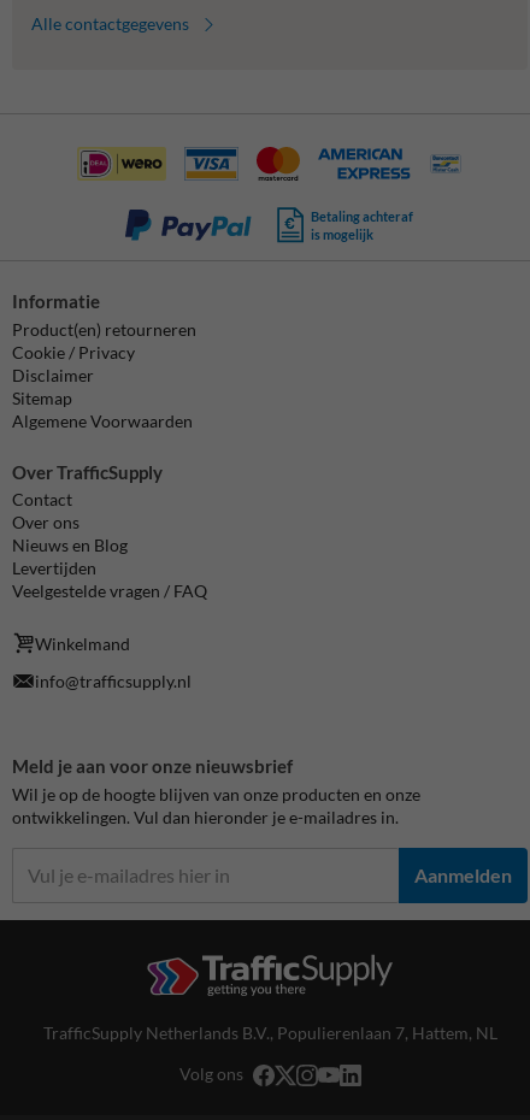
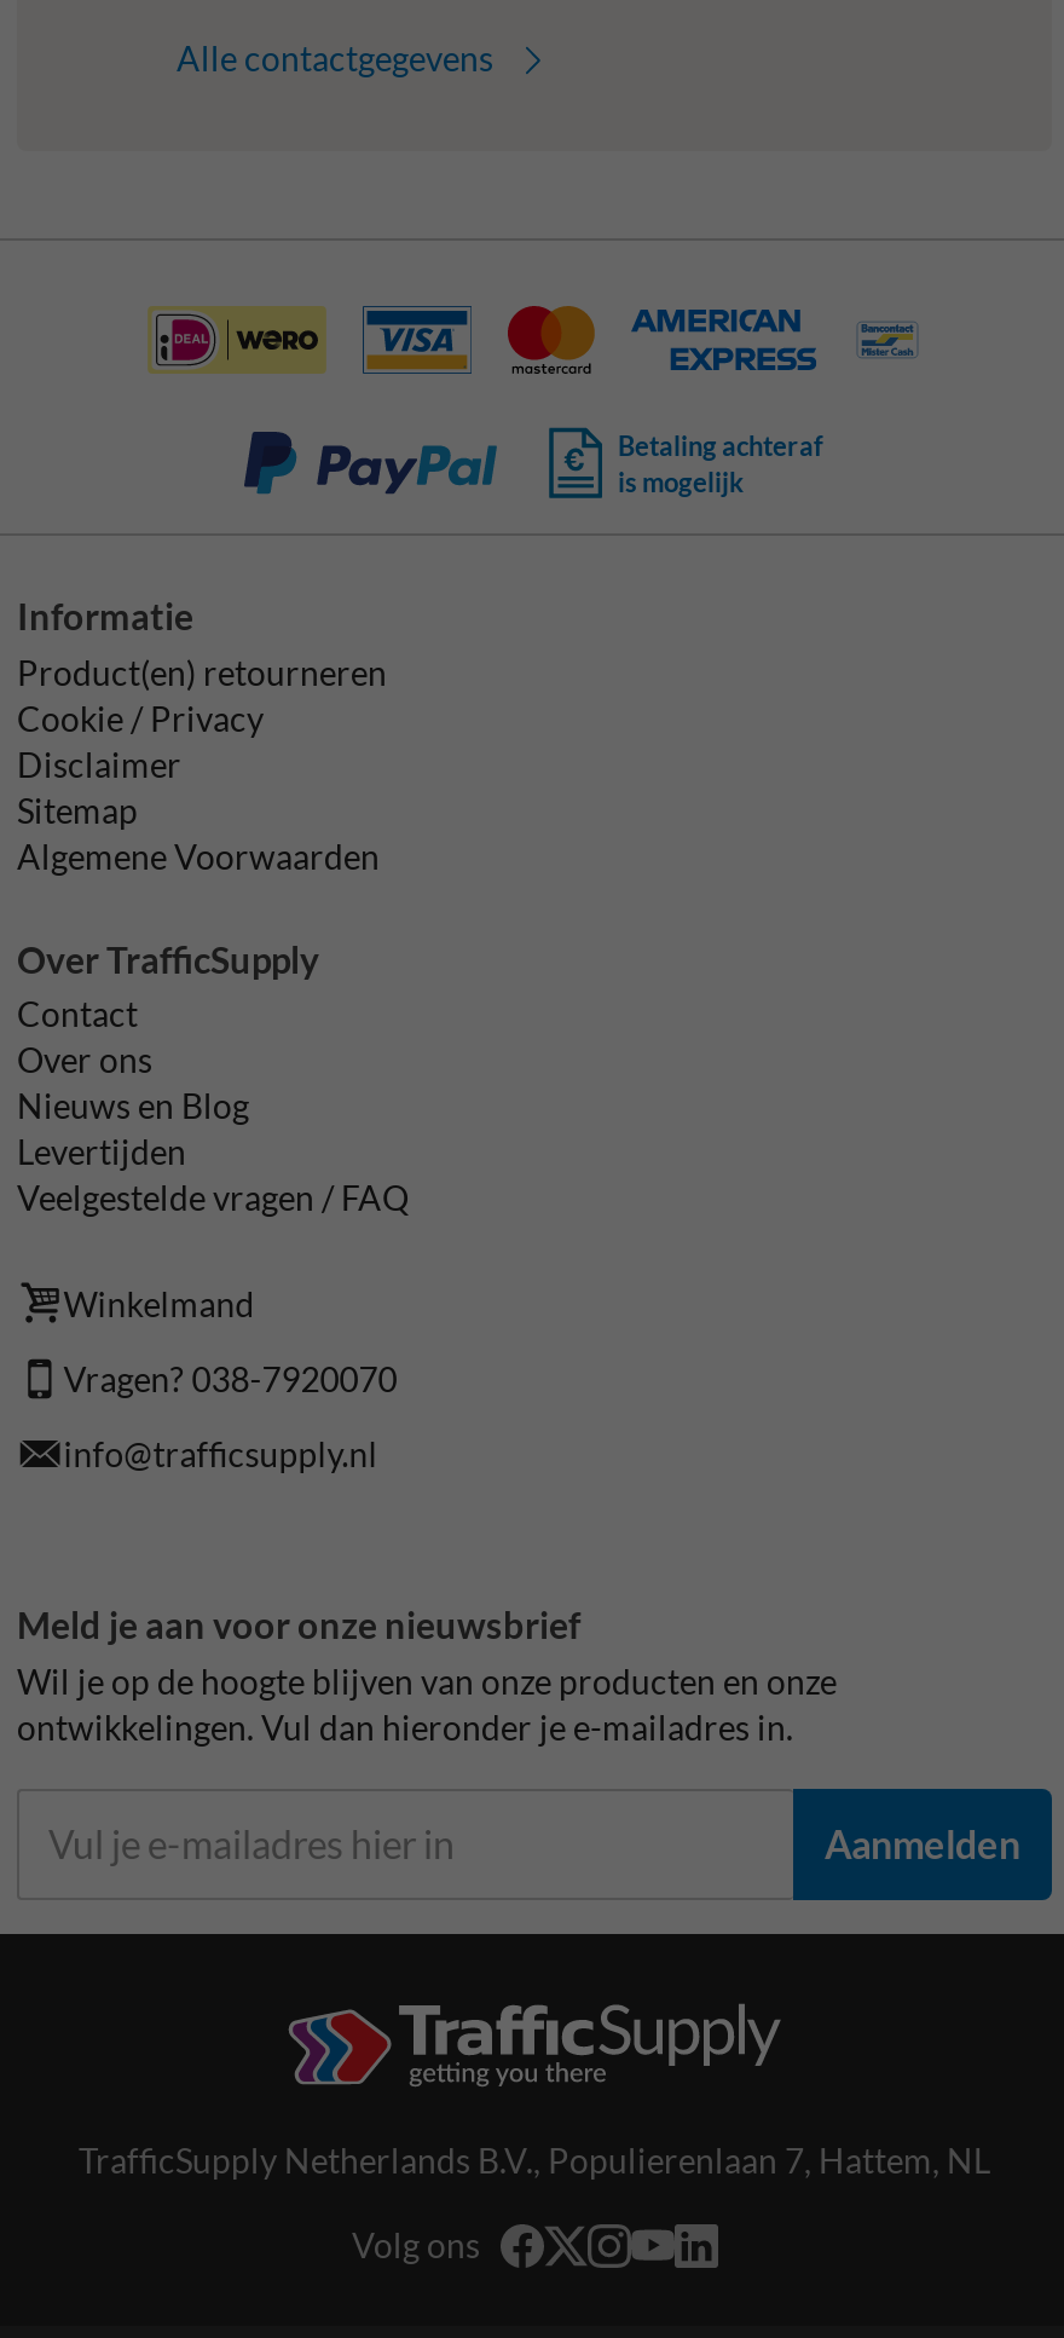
+ Vragen? 038-7920070
